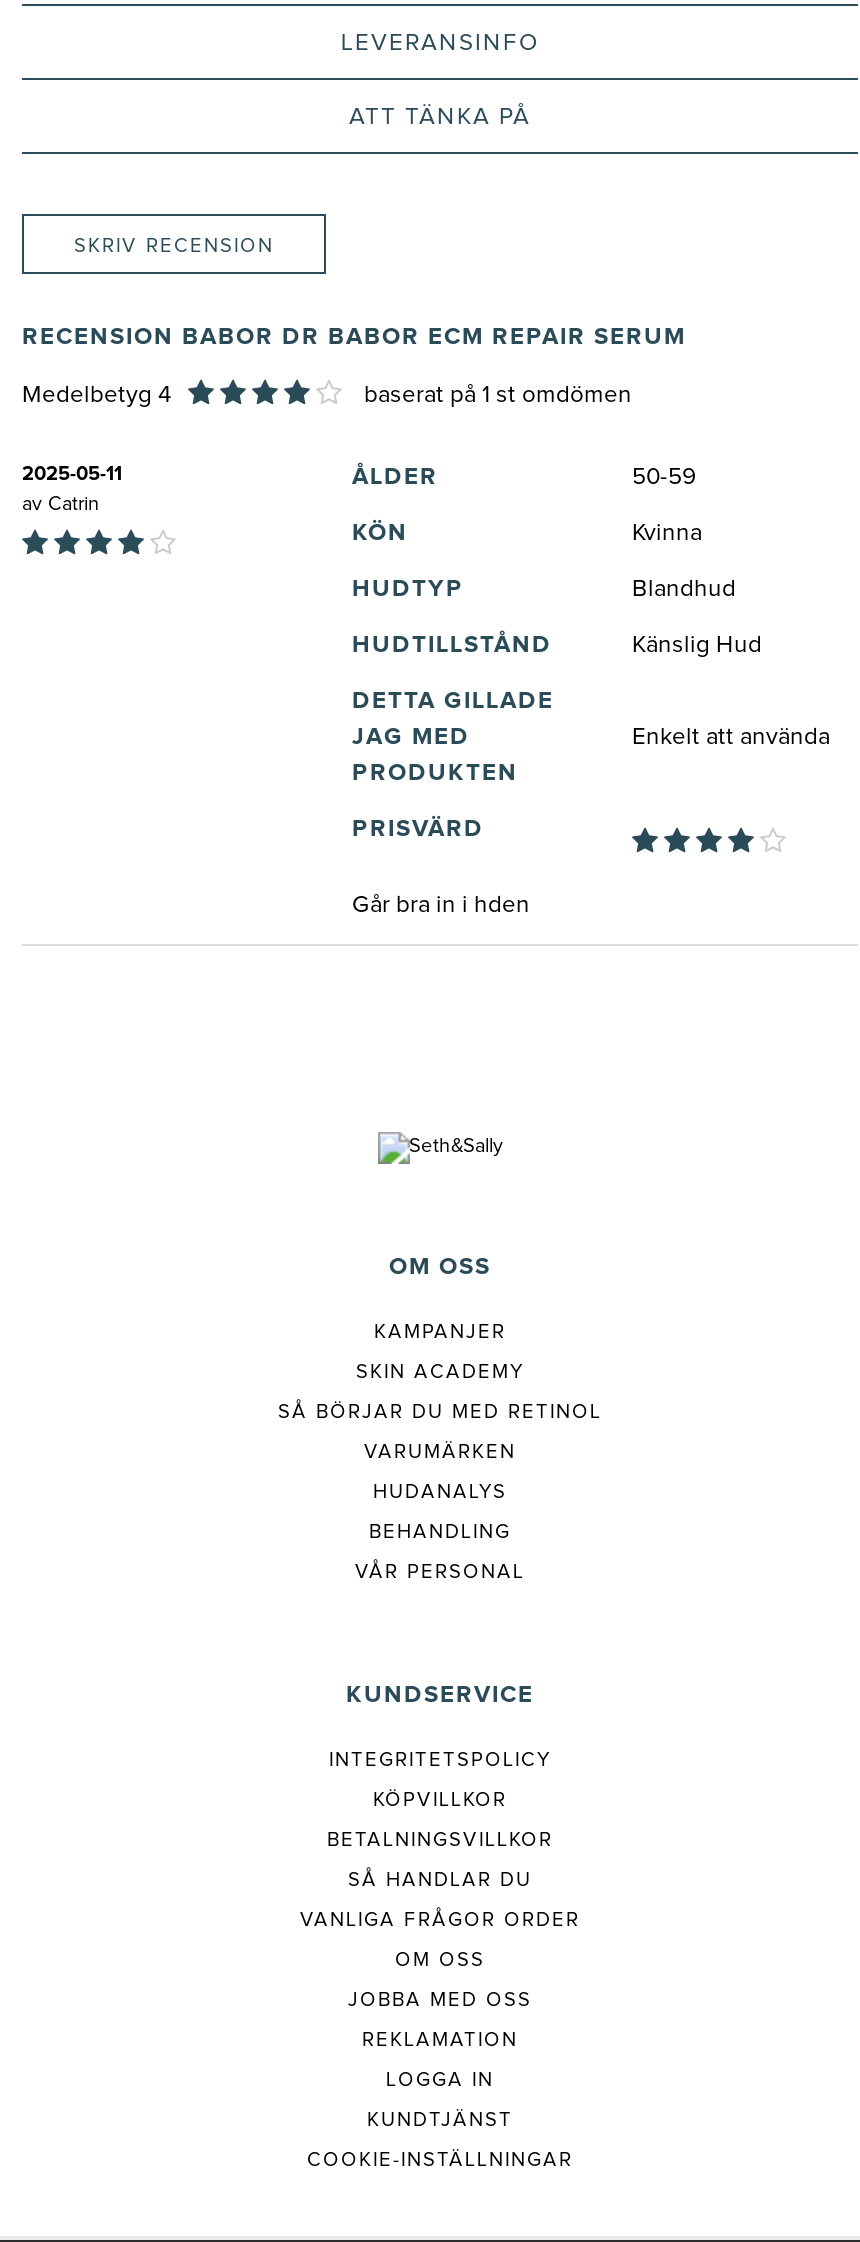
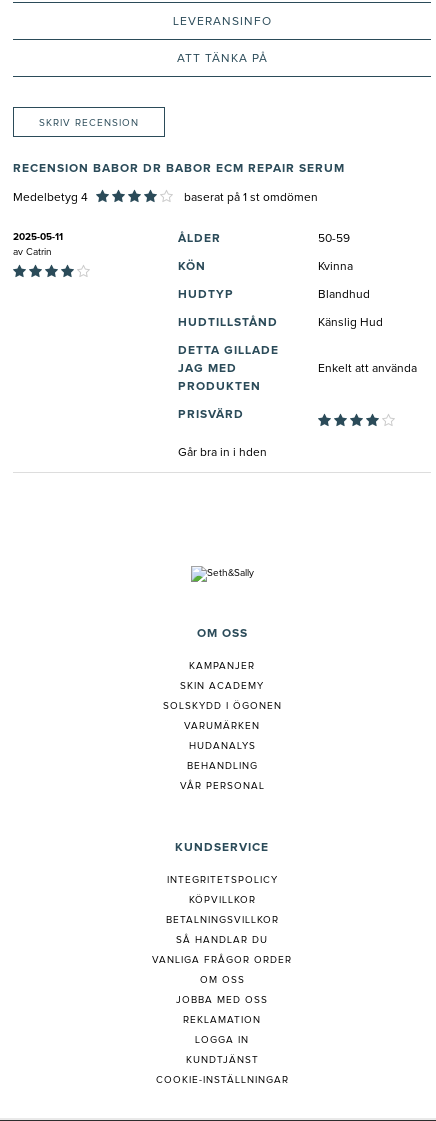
- SÅ BÖRJAR DU MED RETINOL
+ SOLSKYDD I ÖGONEN
